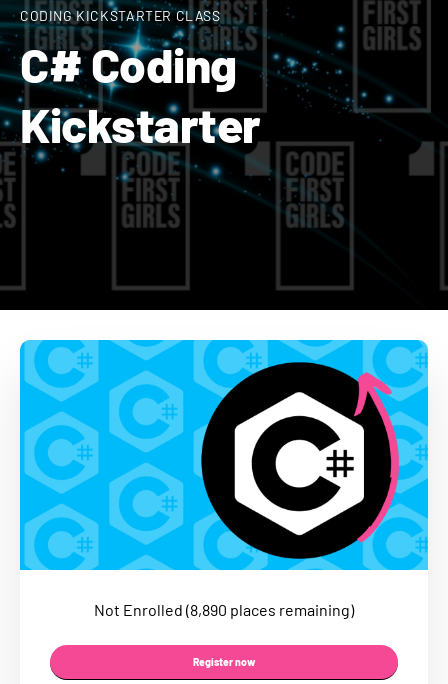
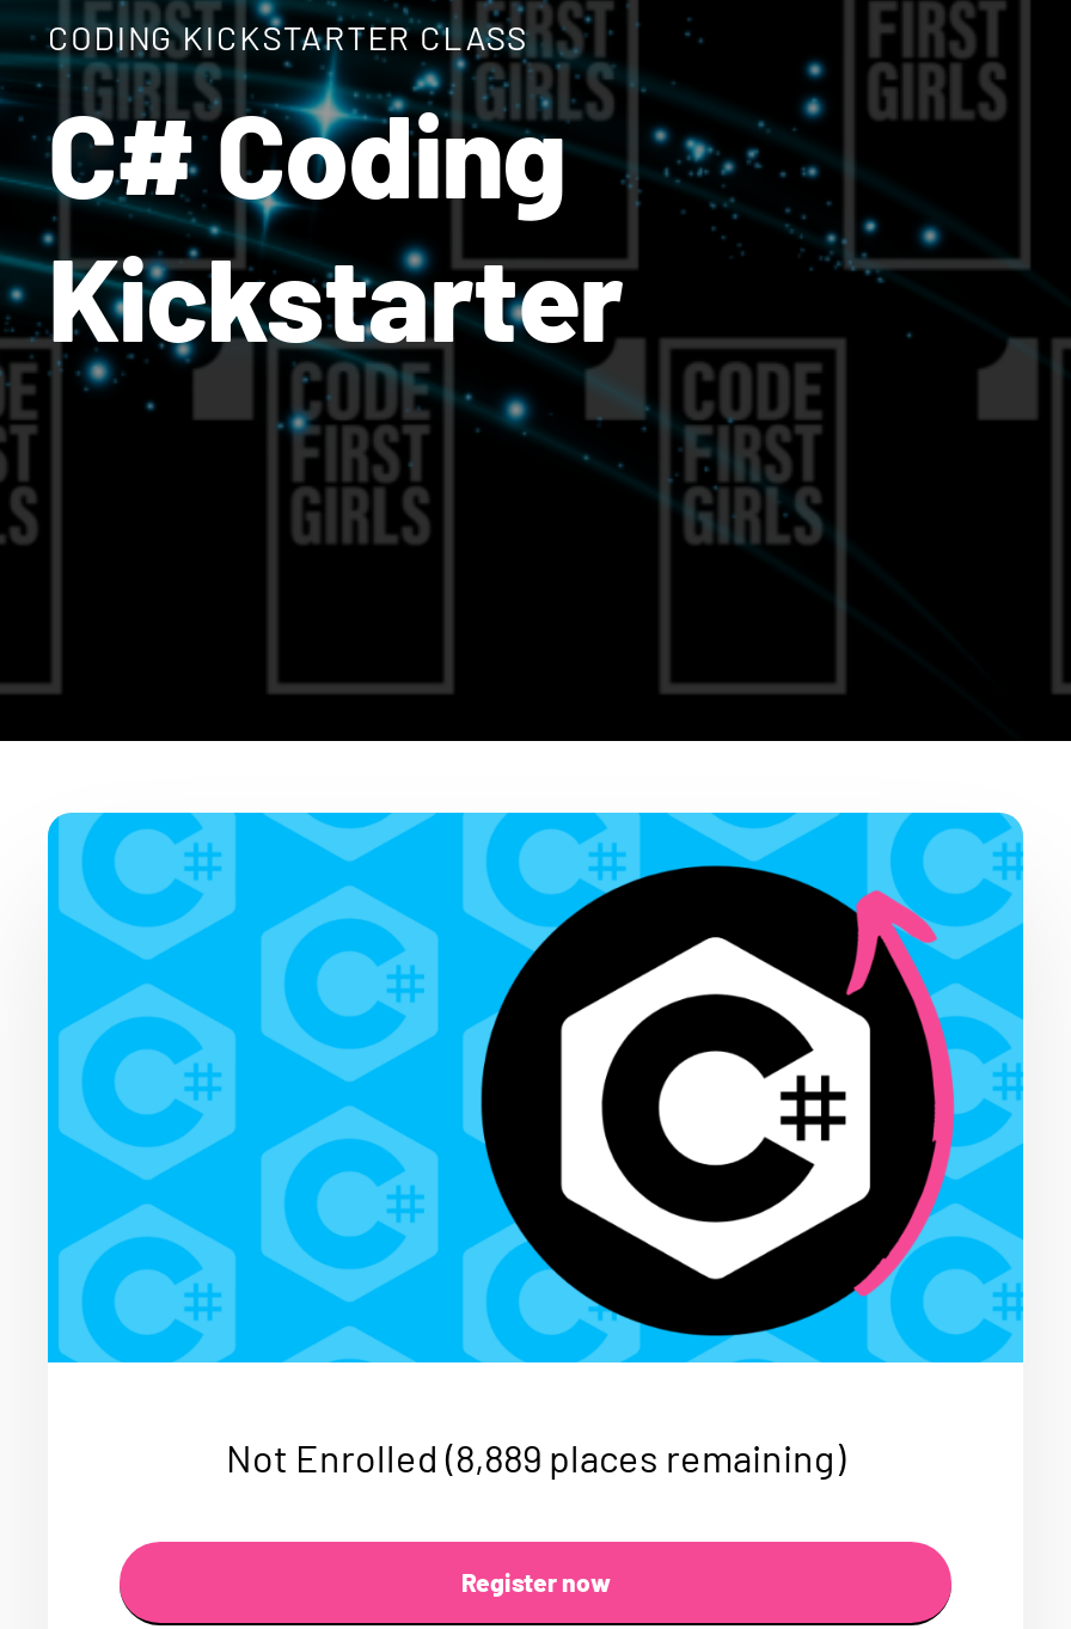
- Not Enrolled (8,890 places remaining)
+ Not Enrolled (8,889 places remaining)
